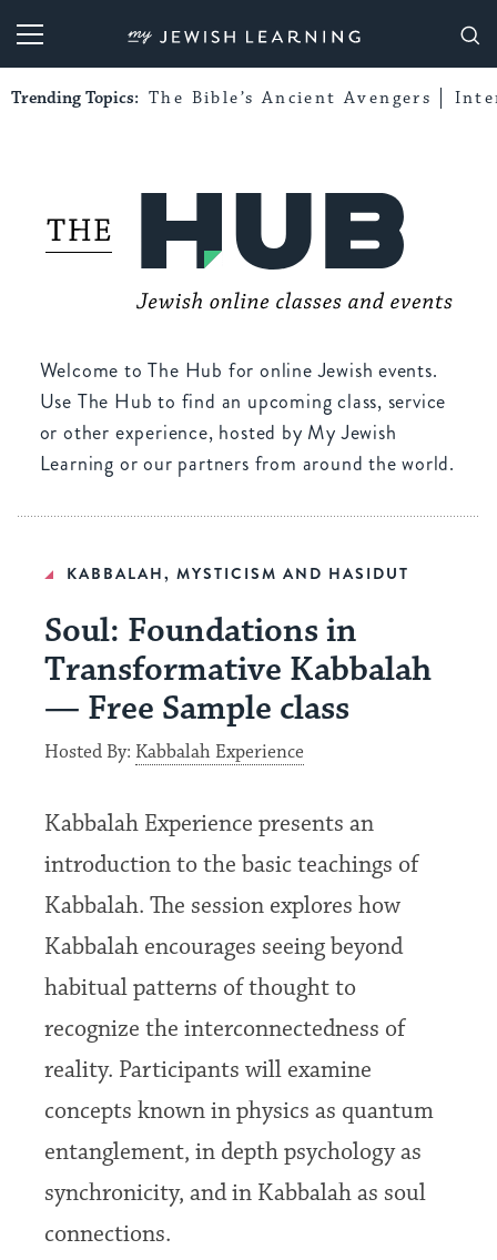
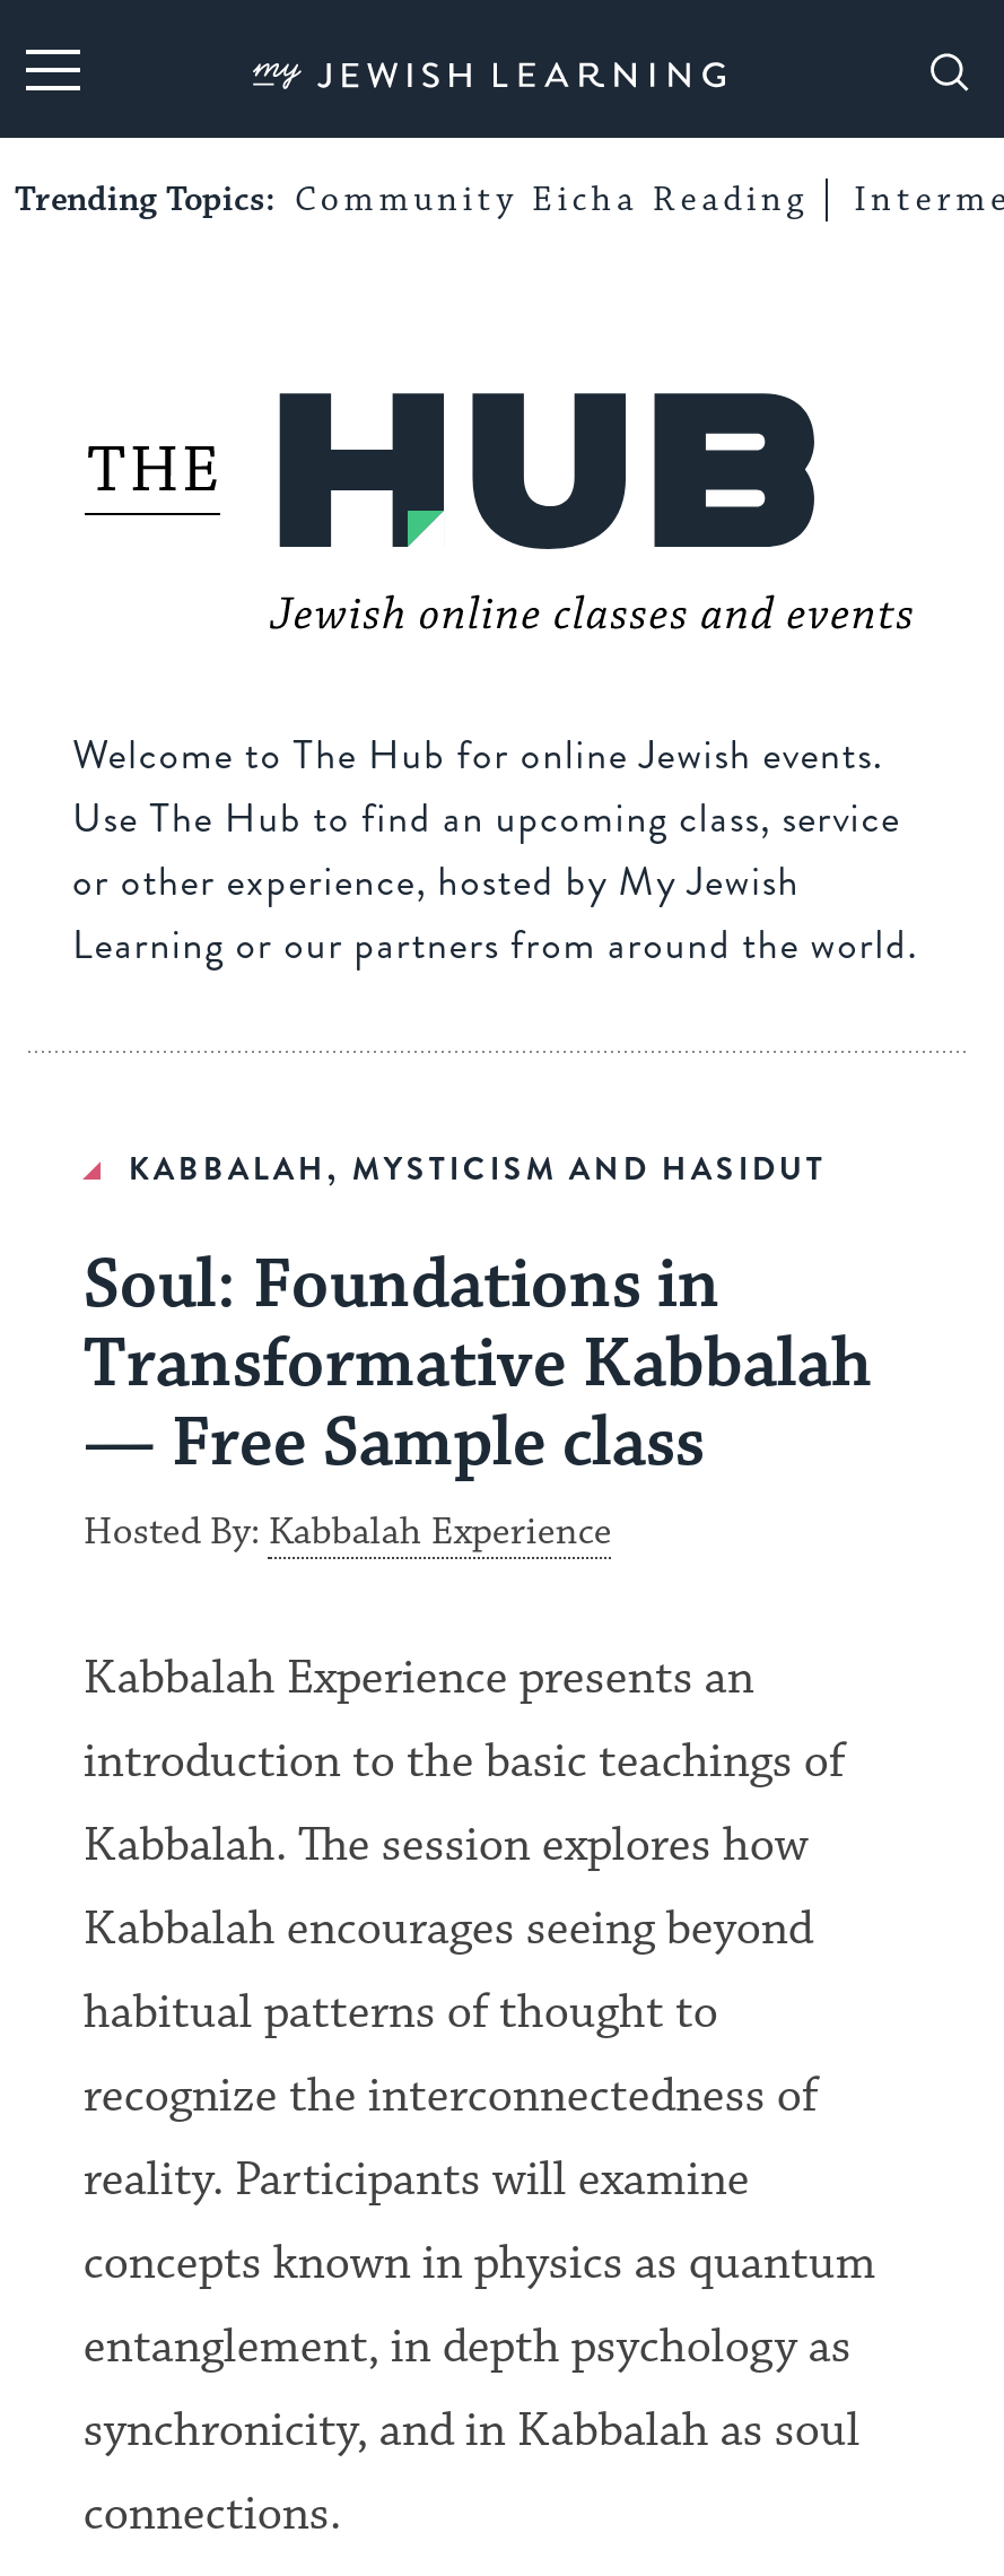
- Trending Topics: The Bible’s Ancient Avengers
+ Trending Topics: Community Eicha Reading
